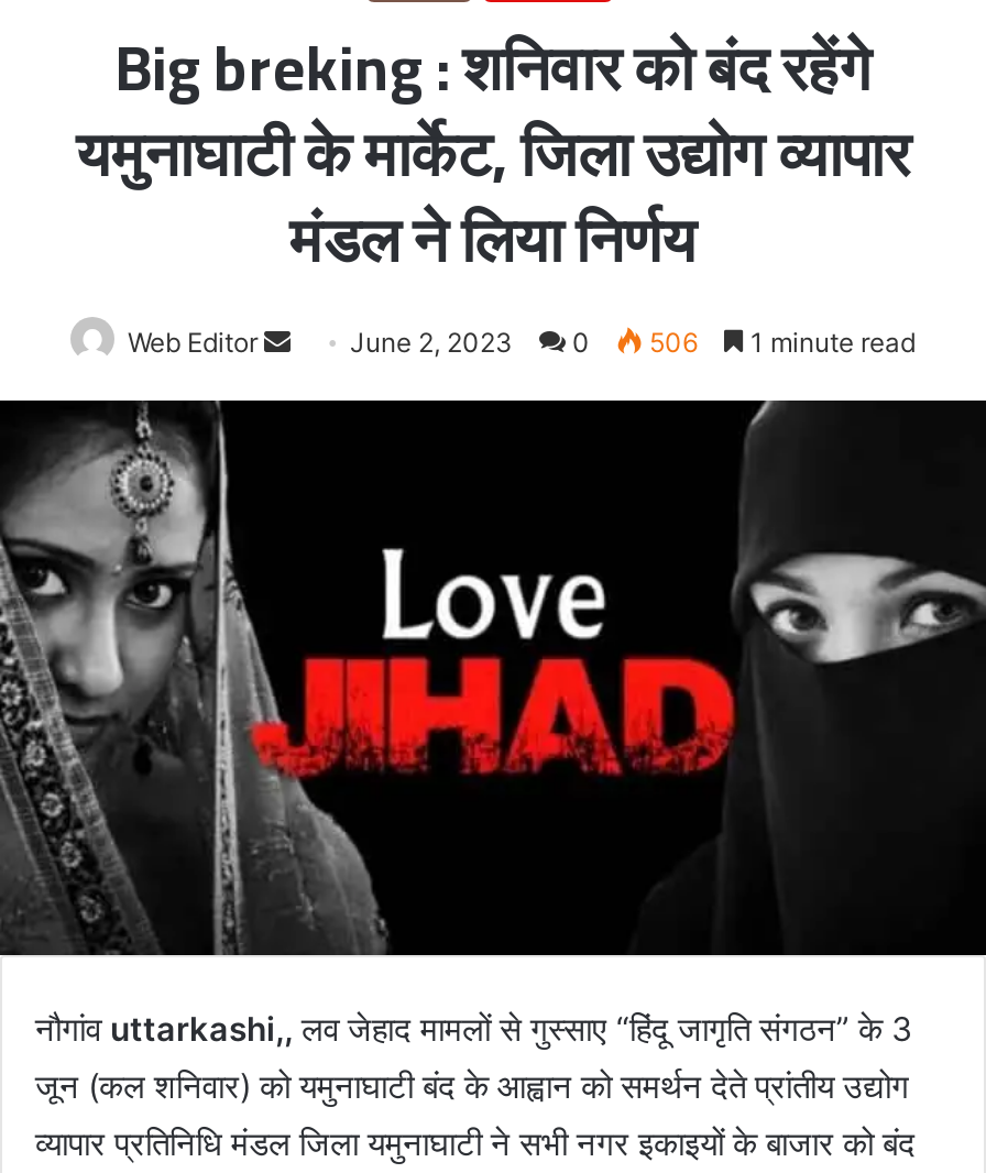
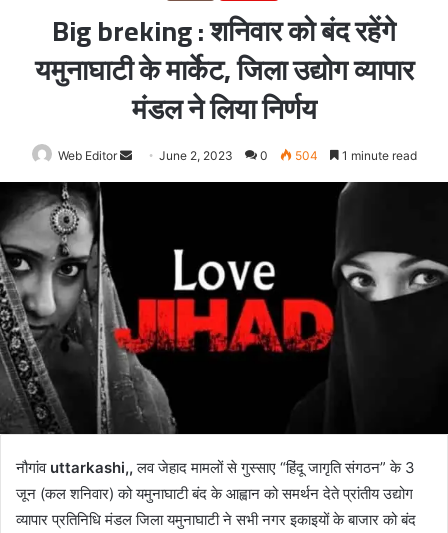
- 506
+ 504
